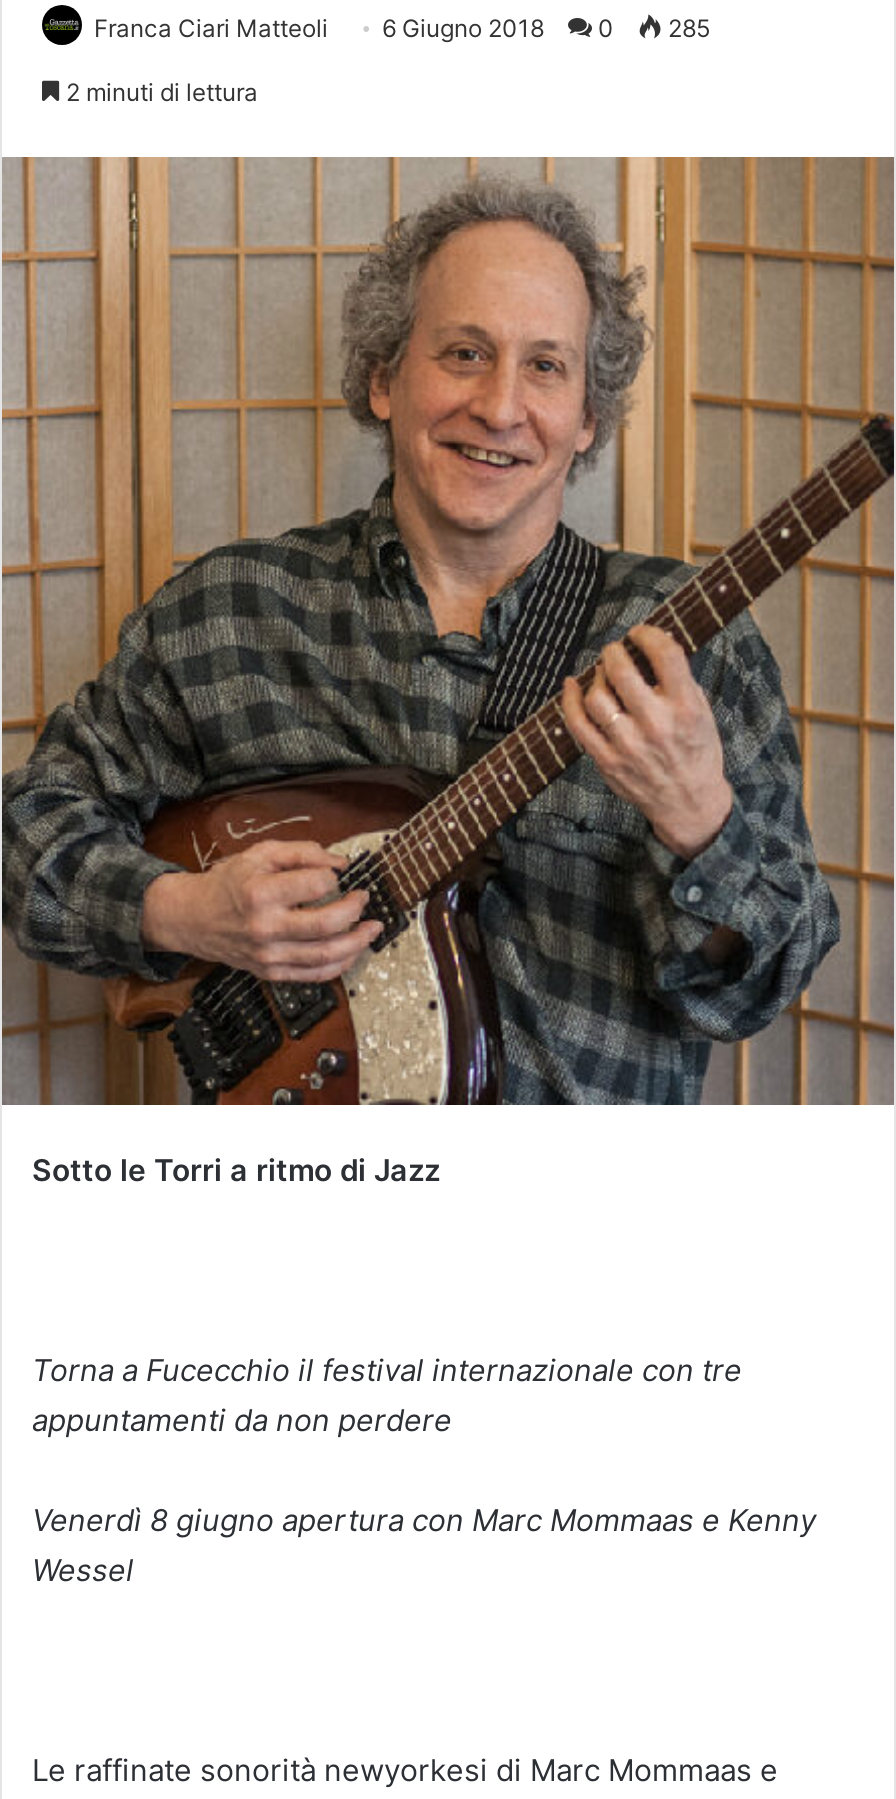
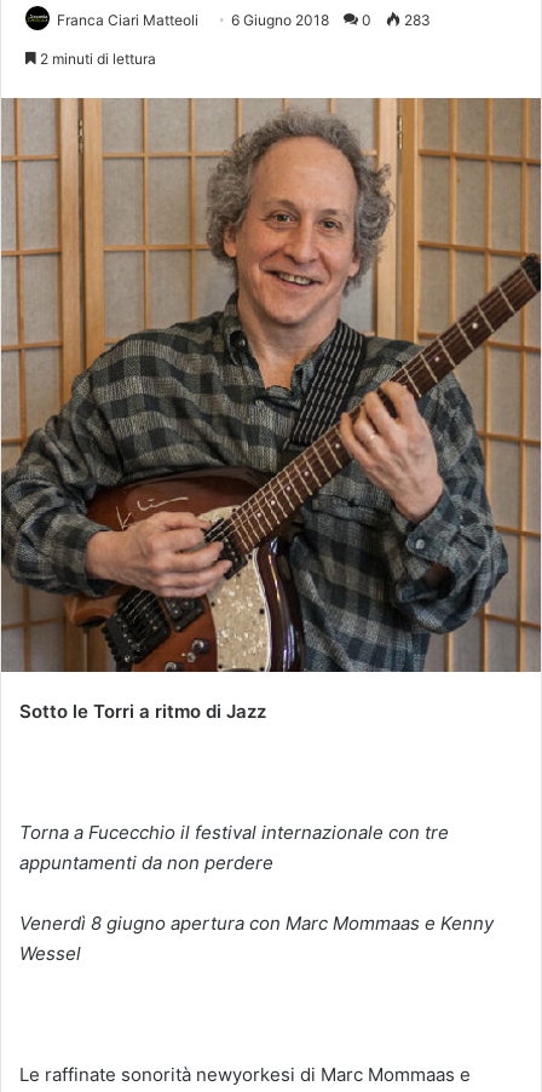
- Franca Ciari Matteoli 6 Giugno 2018 0 285
+ Franca Ciari Matteoli 6 Giugno 2018 0 283
